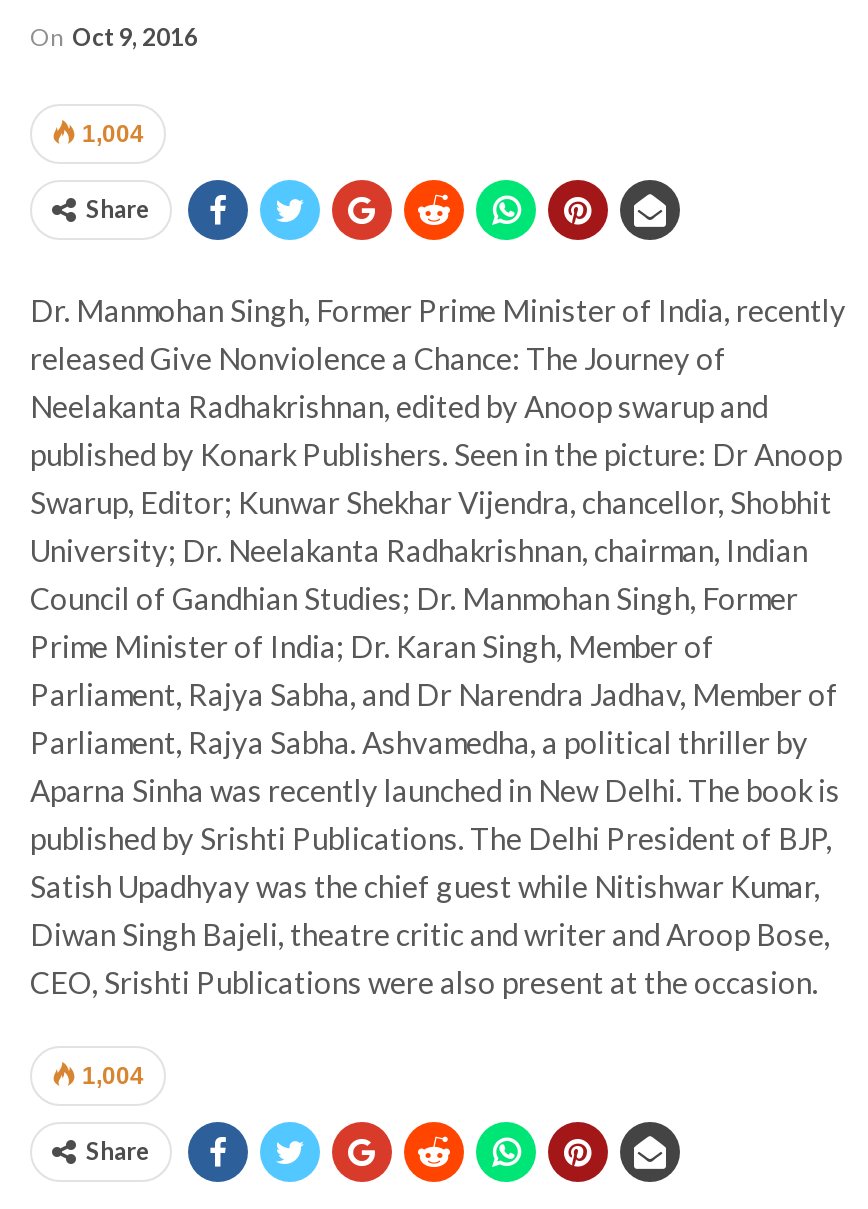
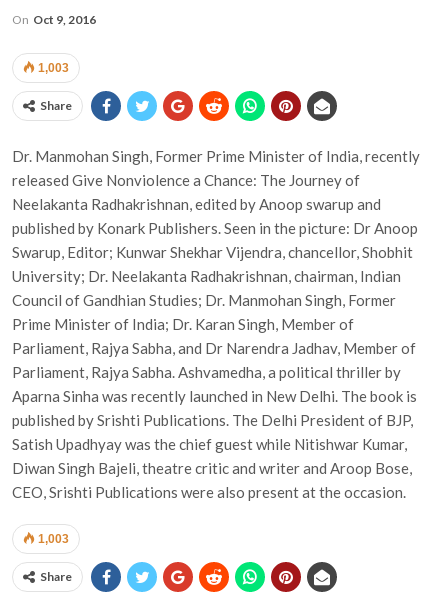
- 1,004
+ 1,003

- 1,004
+ 1,003
